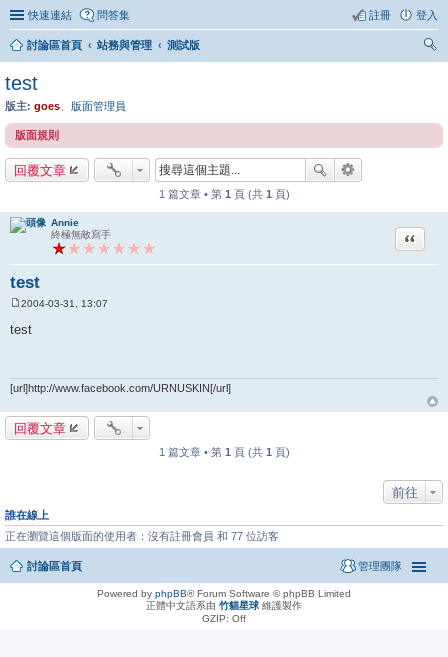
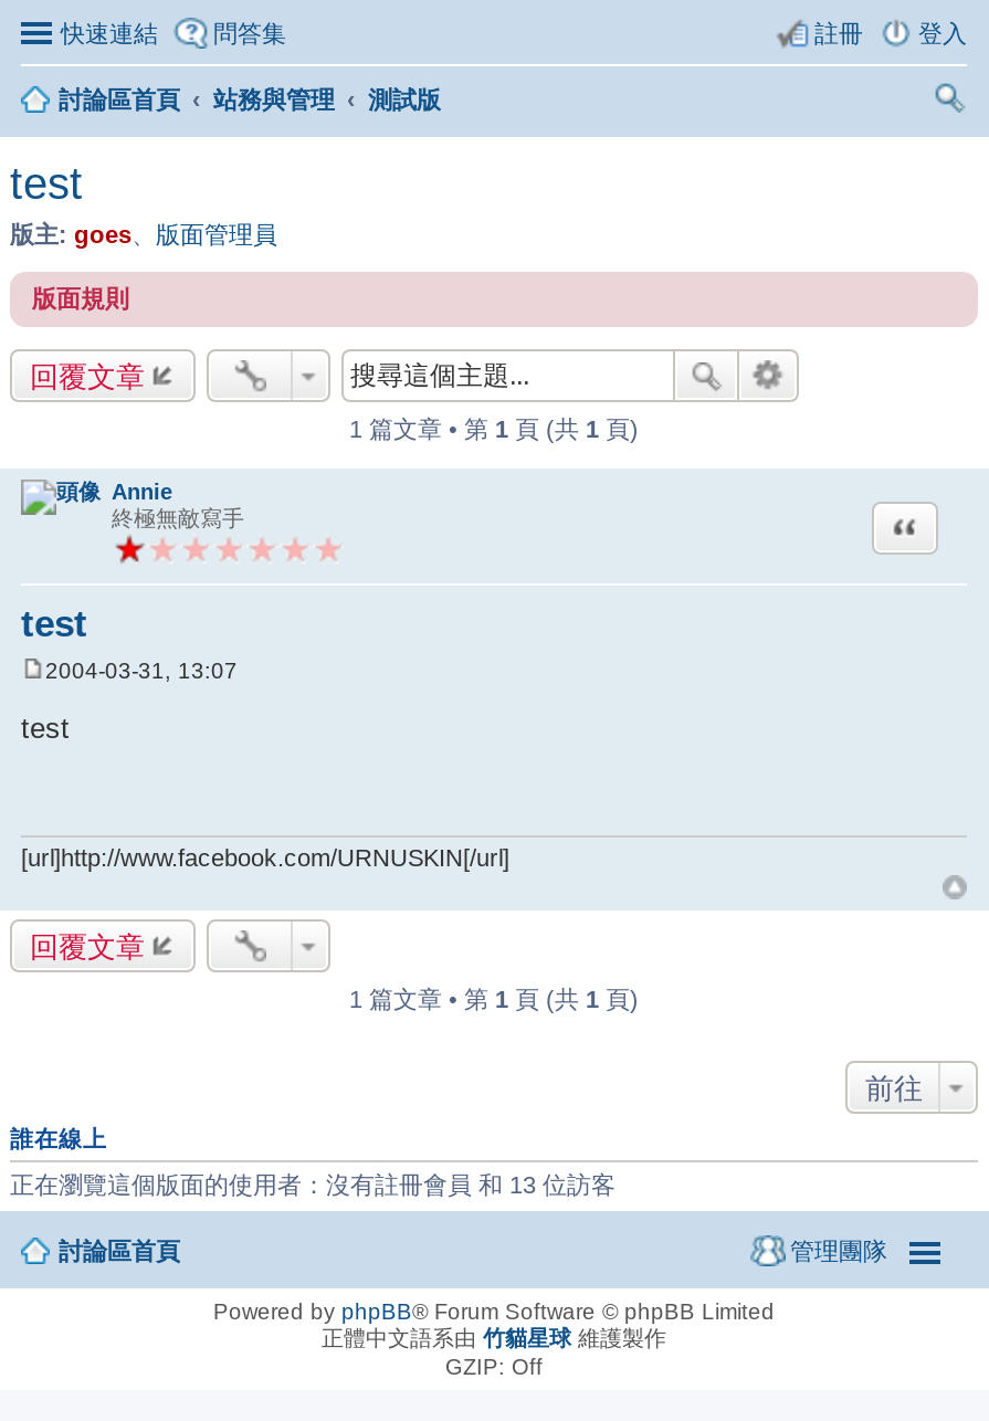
- 正在瀏覽這個版面的使用者：沒有註冊會員 和 77 位訪客
+ 正在瀏覽這個版面的使用者：沒有註冊會員 和 13 位訪客
